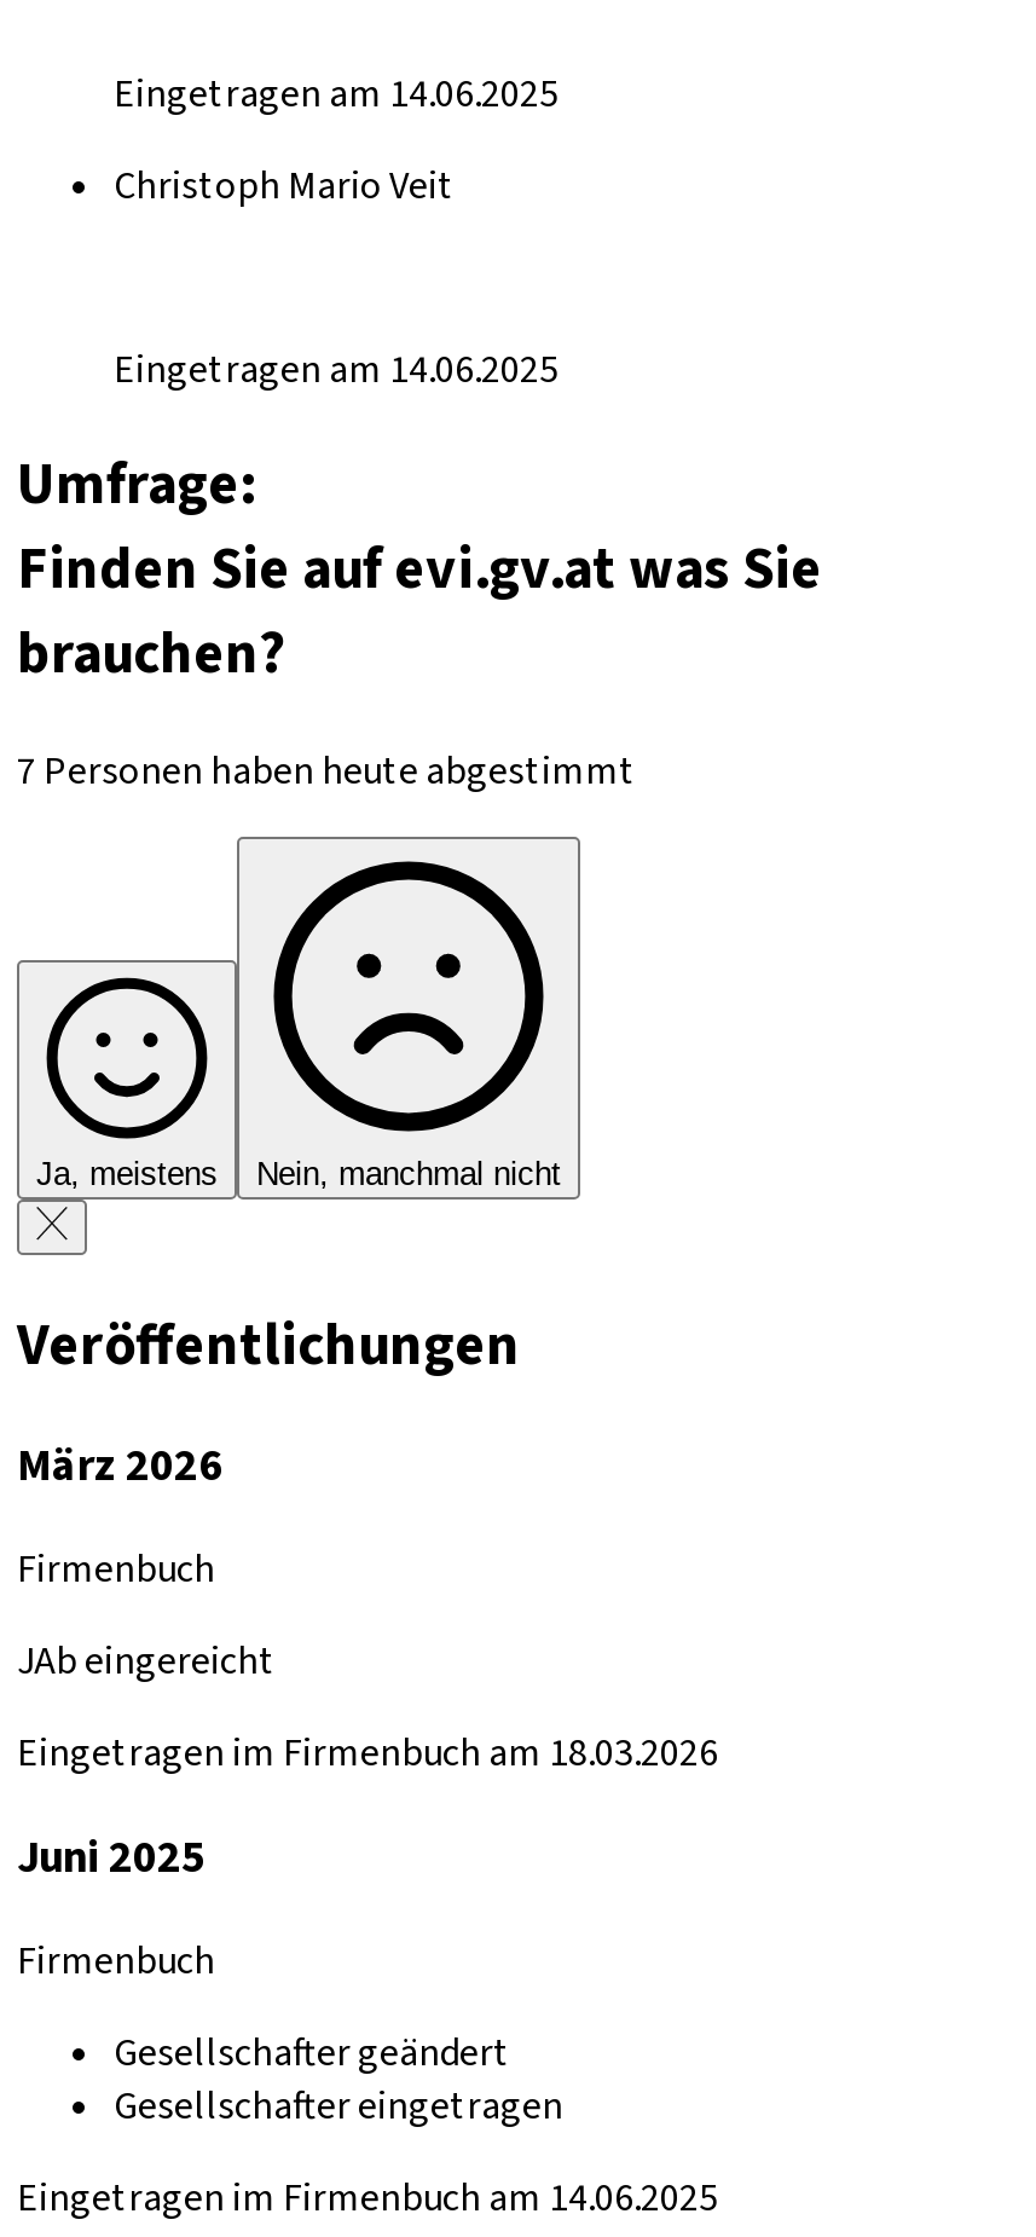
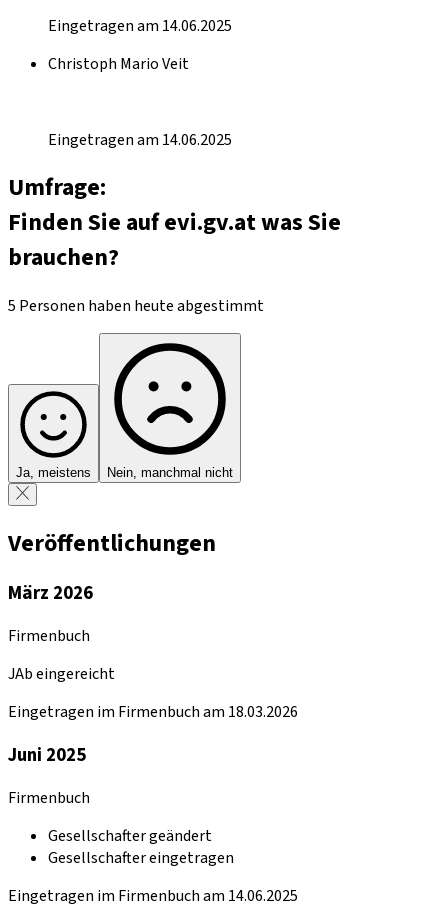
- 7 Personen haben heute abgestimmt
+ 5 Personen haben heute abgestimmt
